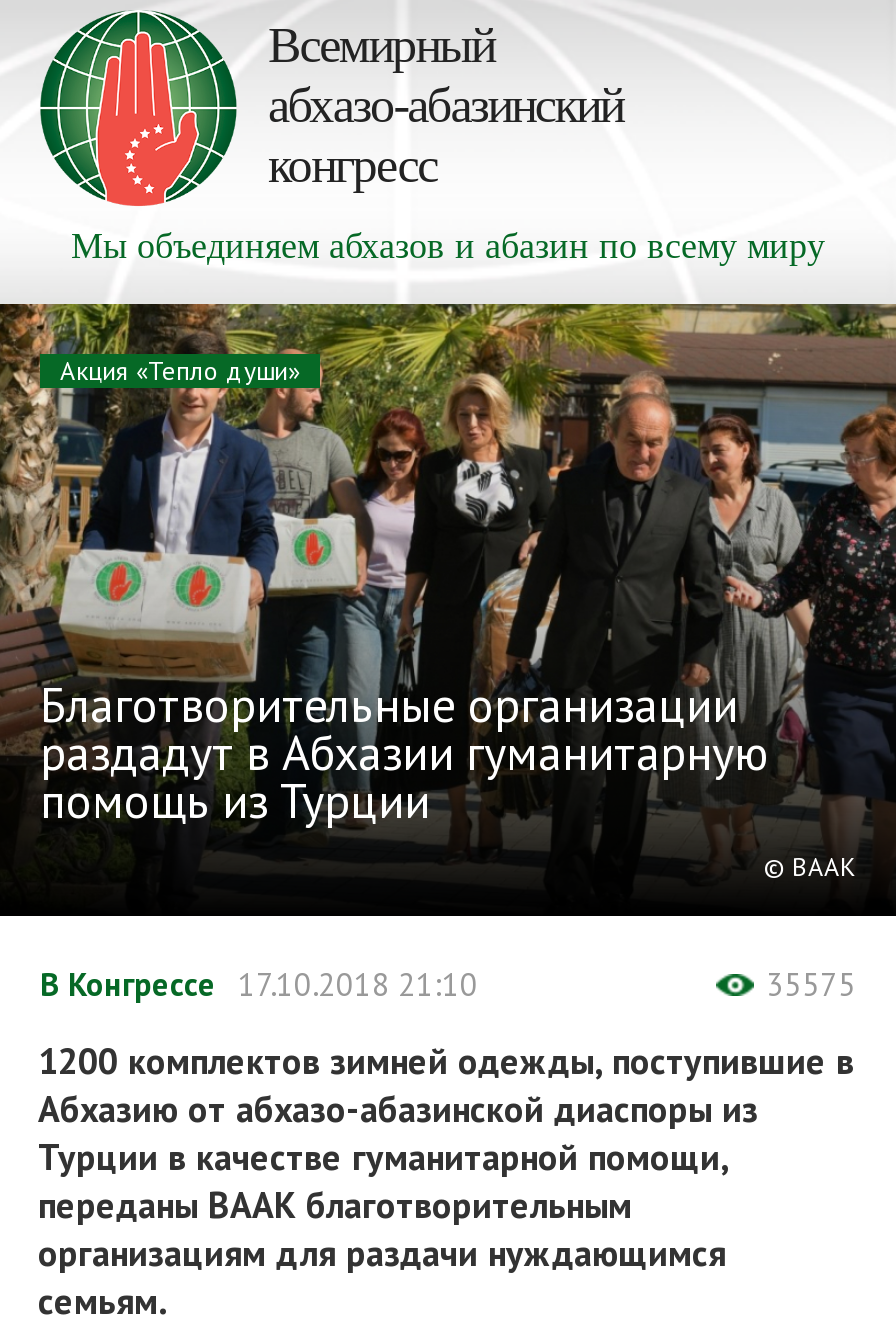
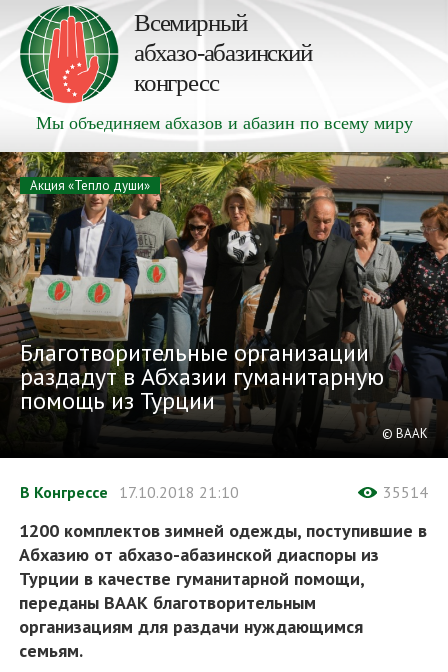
- 35575
+ 35514
